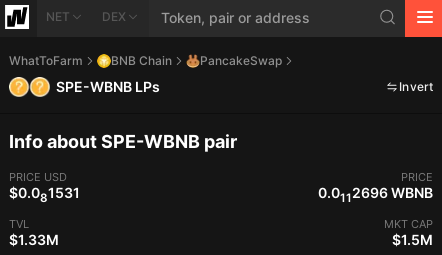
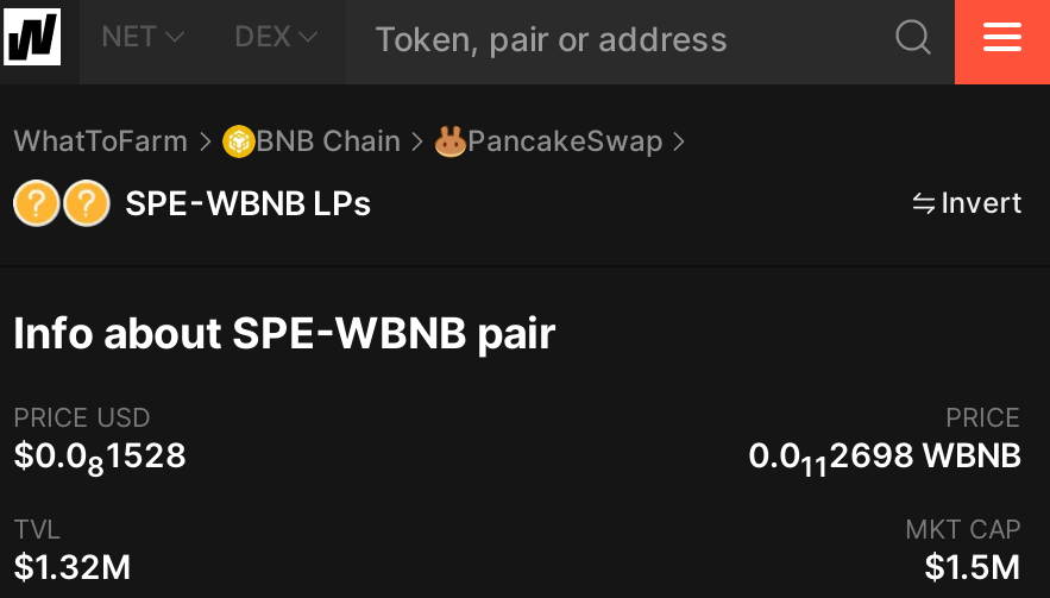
- $0.081531
+ $0.081528

- 0.0112696 WBNB
+ 0.0112698 WBNB

- $1.33M
+ $1.32M
